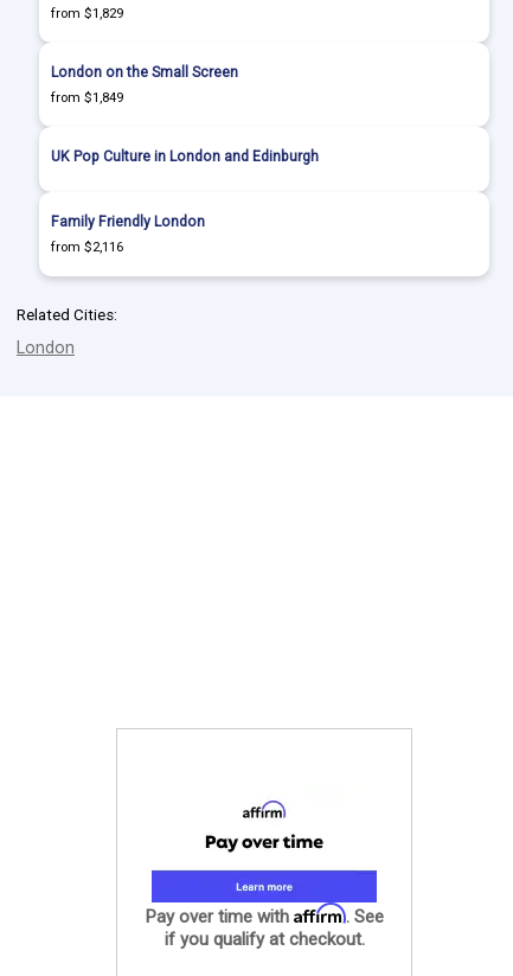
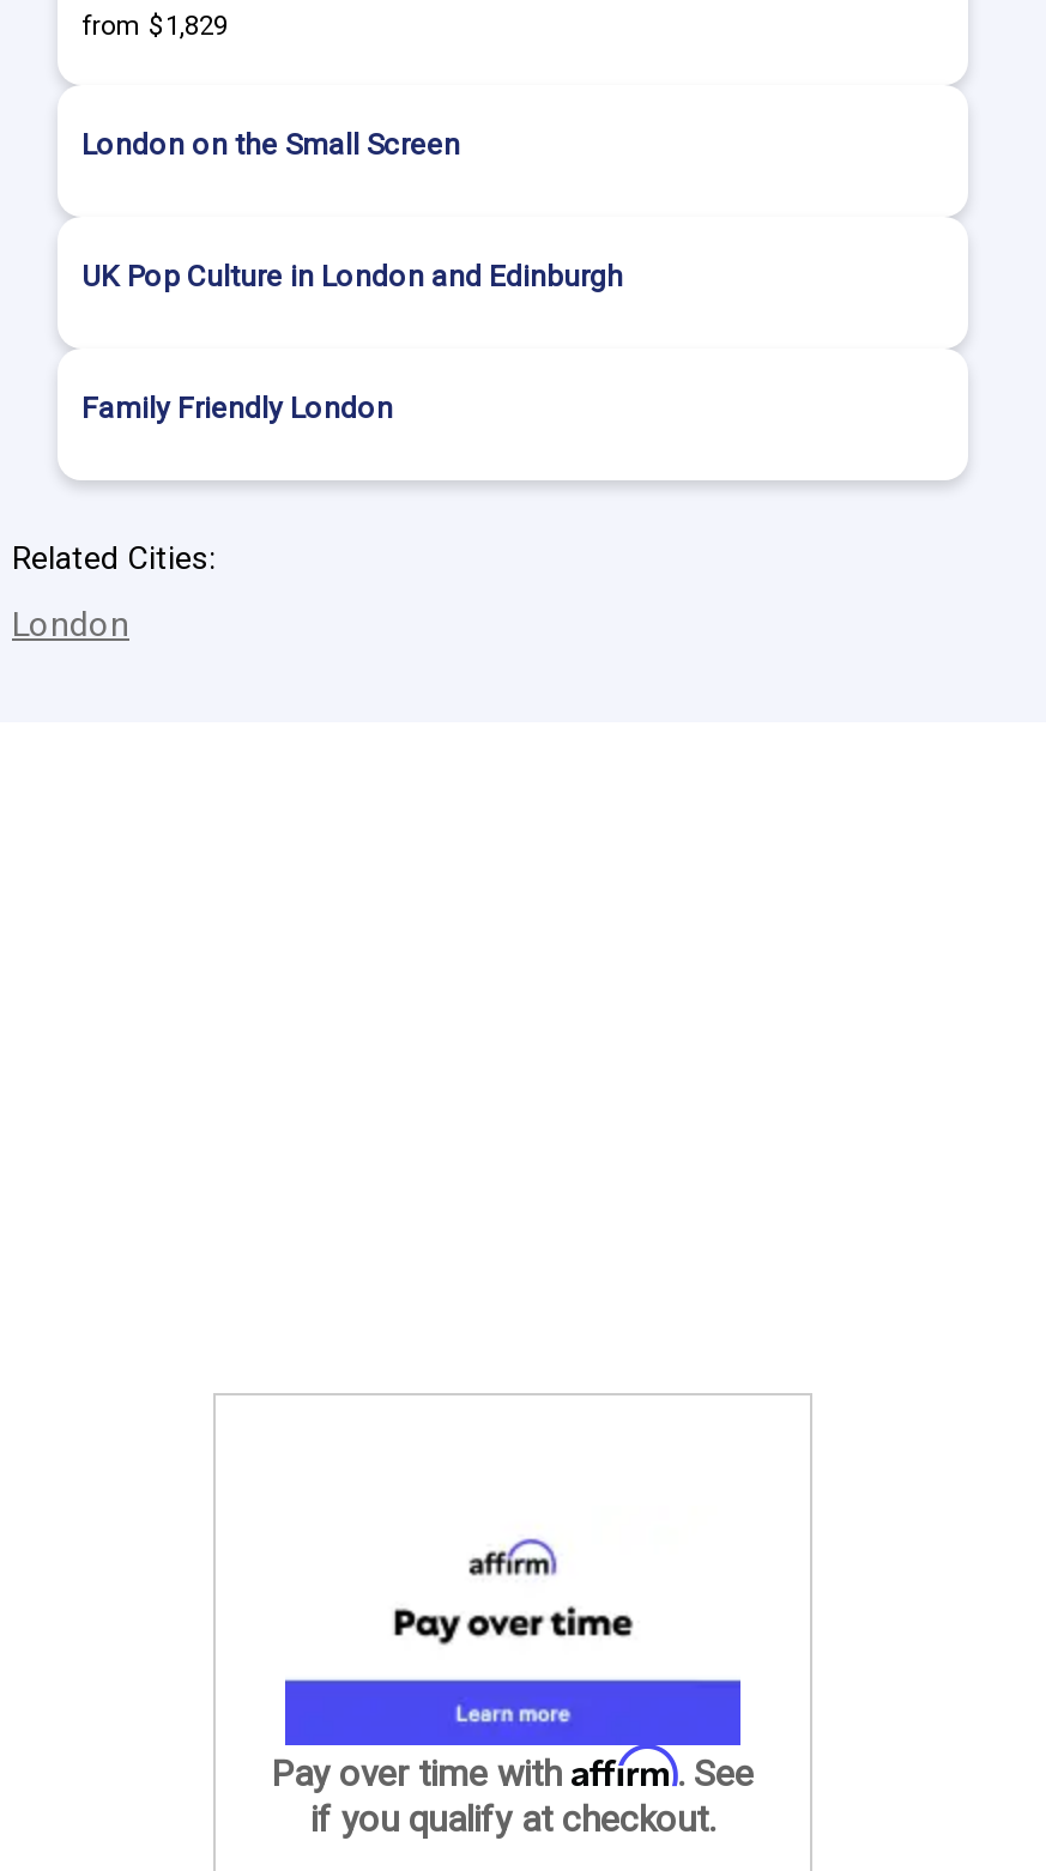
- from $1,849

- from $2,116
